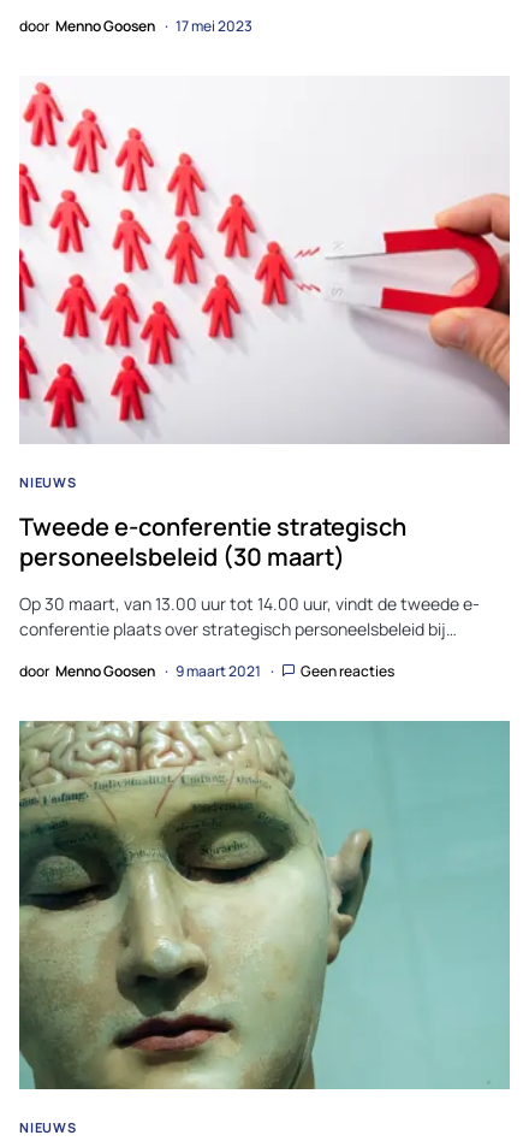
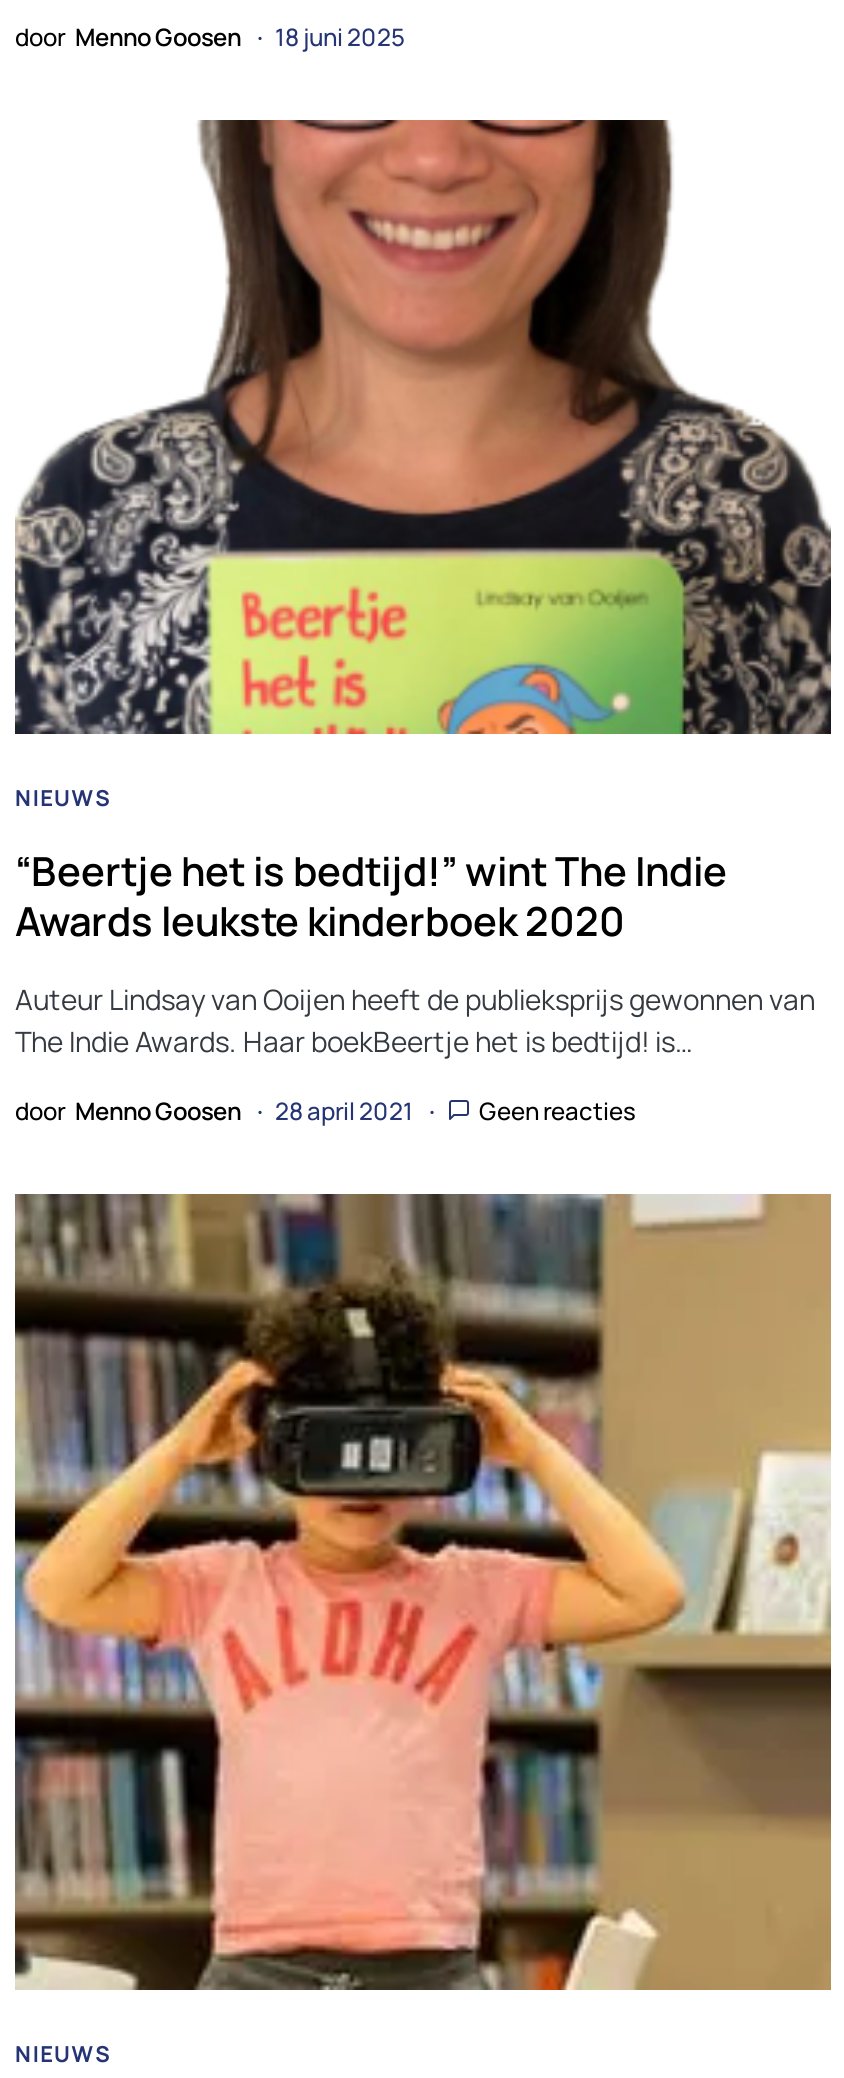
- door Menno Goosen 17 mei 2023
+ door Menno Goosen 18 juni 2025

- [image]
+ [image]

- Tweede e-conferentie strategisch
- personeelsbeleid (30 maart)
+ “Beertje het is bedtijd!” wint The Indie
+ Awards leukste kinderboek 2020

- Op 30 maart, van 13.00 uur tot 14.00 uur, vindt de tweede e-
- conferentie plaats over strategisch personeelsbeleid bij…
+ Auteur Lindsay van Ooijen heeft de publieksprijs gewonnen van
+ The Indie Awards. Haar boekBeertje het is bedtijd! is…

- door Menno Goosen 9 maart 2021 Geen reacties
+ door Menno Goosen 28 april 2021 Geen reacties

- [image]
+ [image]
